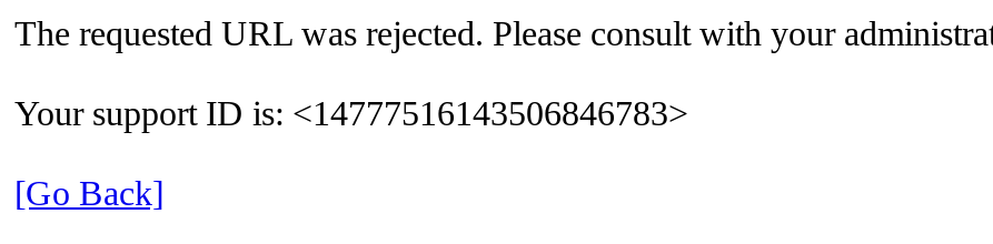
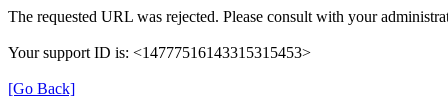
- Your support ID is: <14777516143506846783>
+ Your support ID is: <14777516143315315453>
